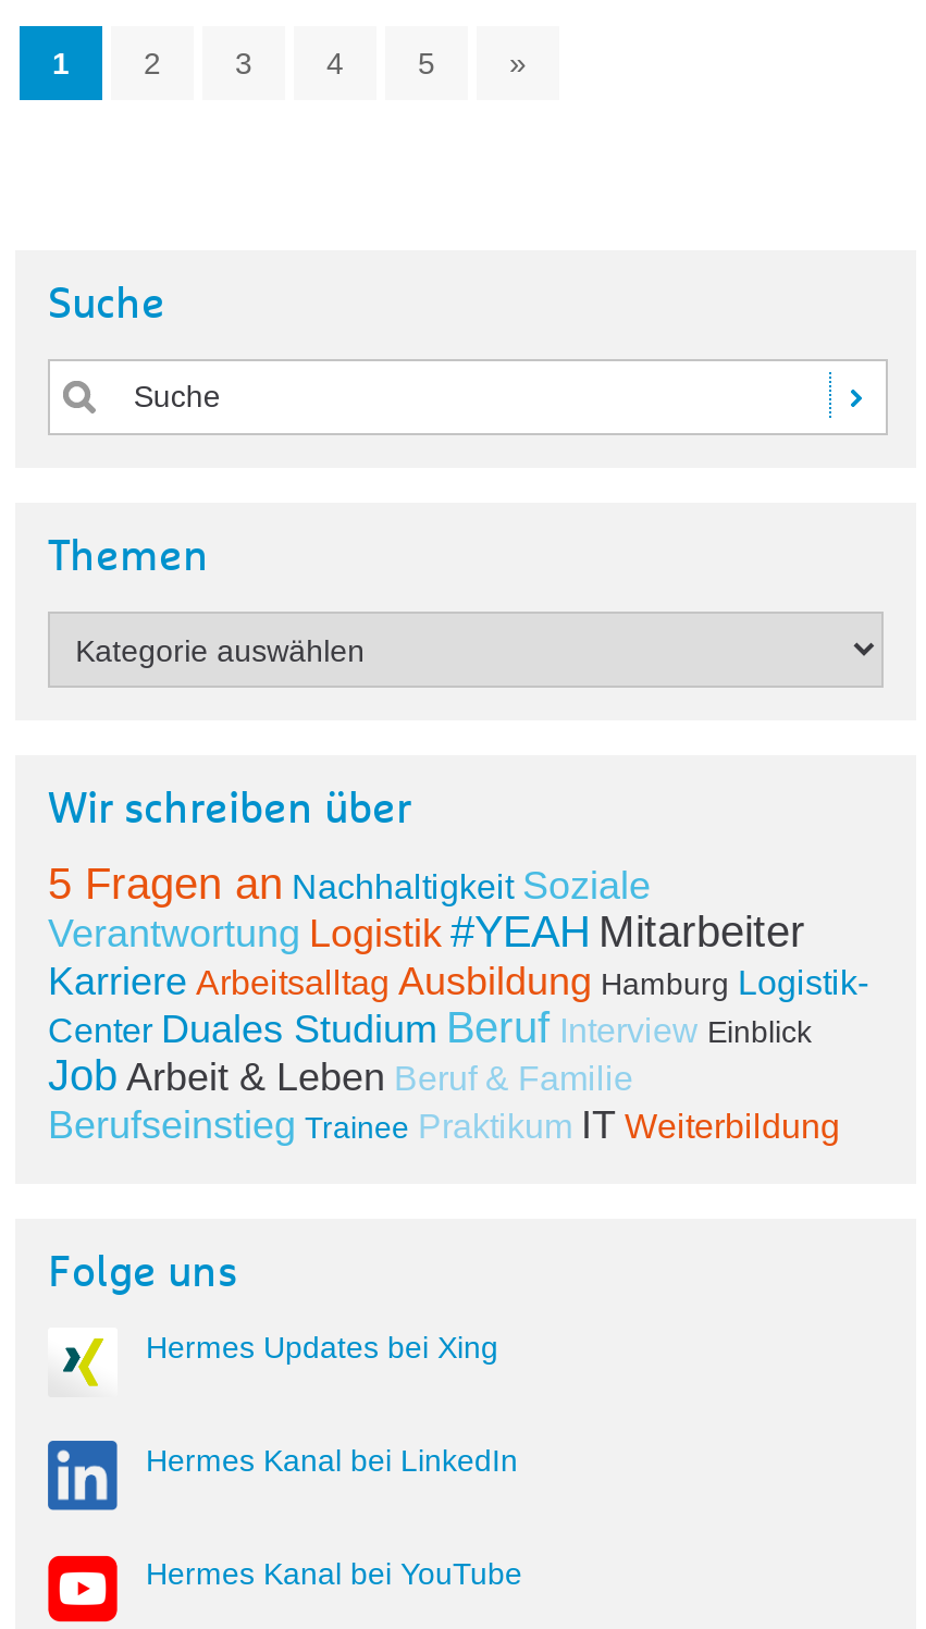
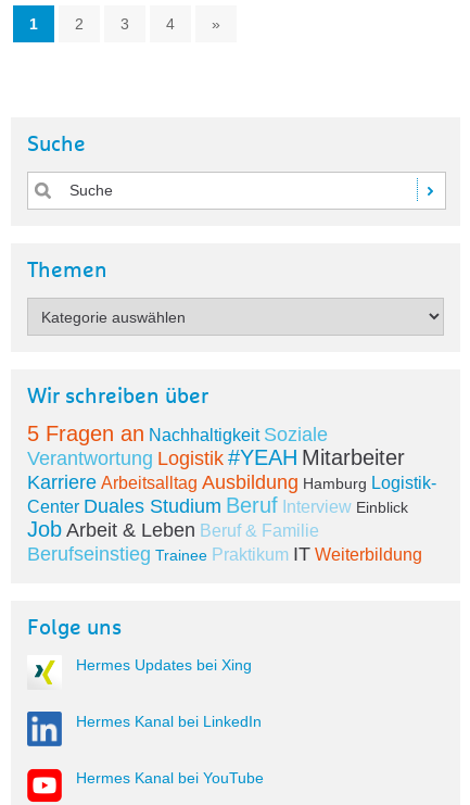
- 5
